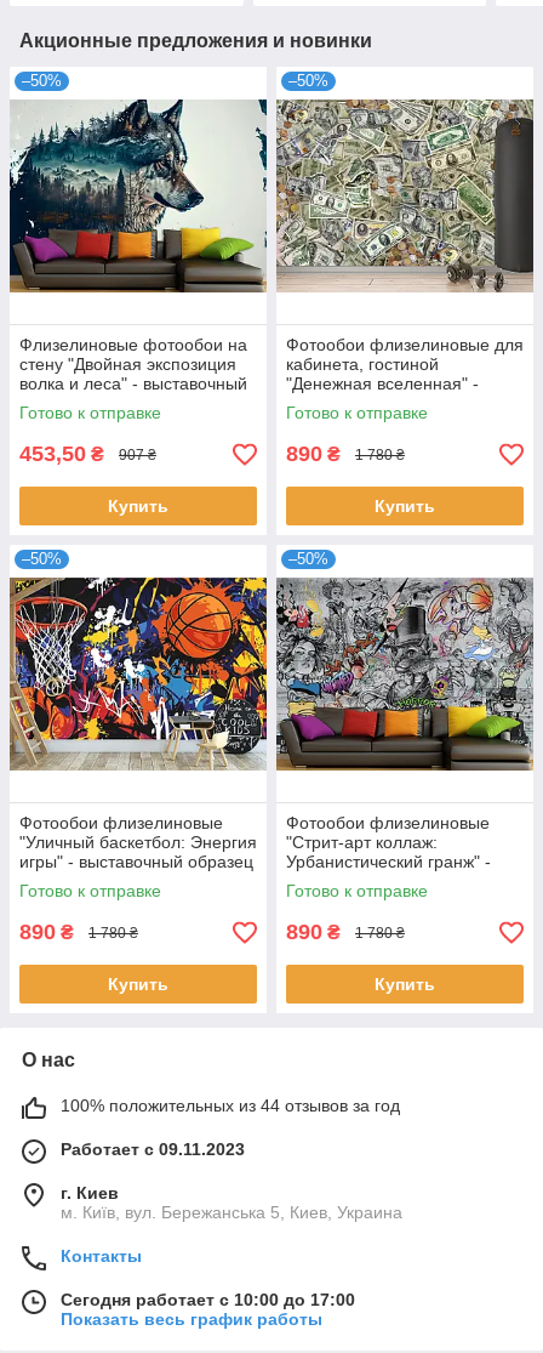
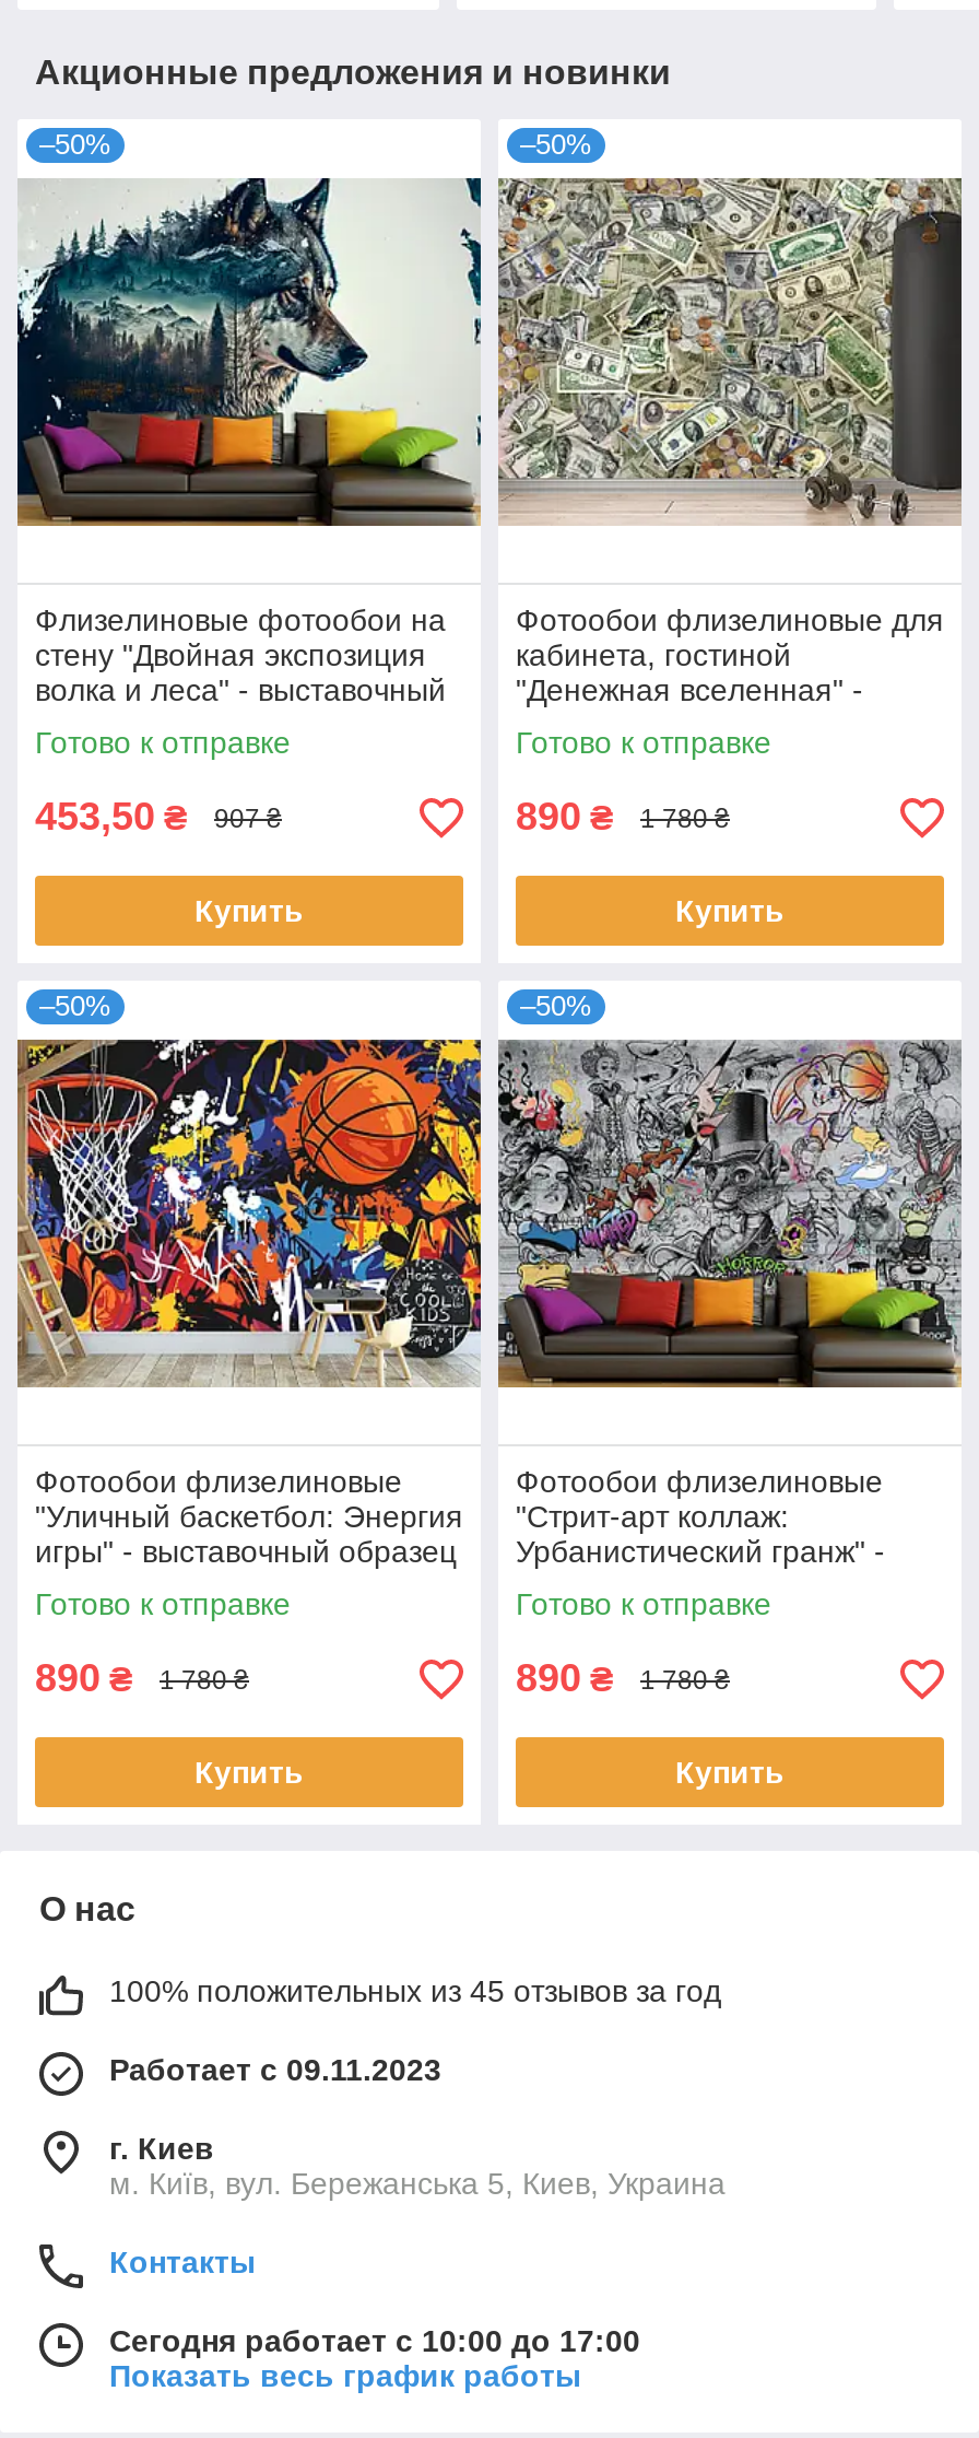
- 100% положительных из 44 отзывов за год
+ 100% положительных из 45 отзывов за год
